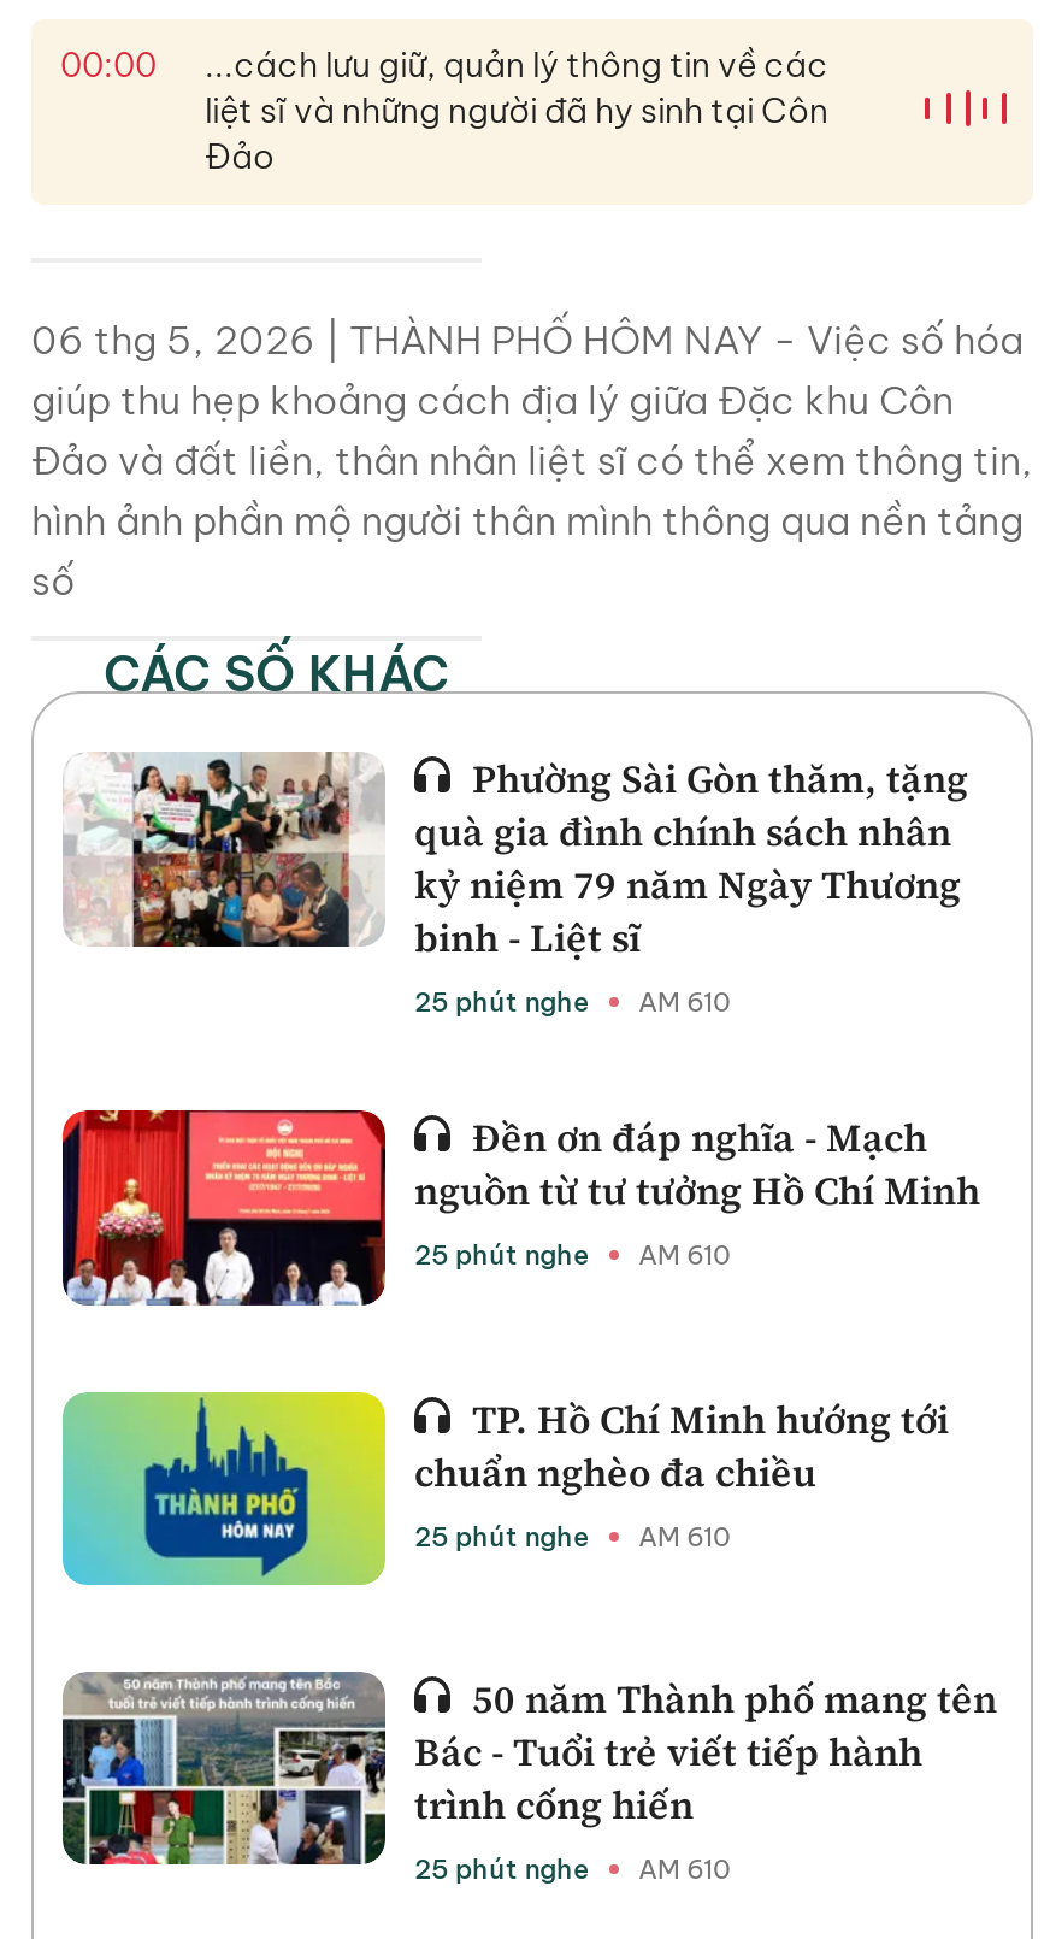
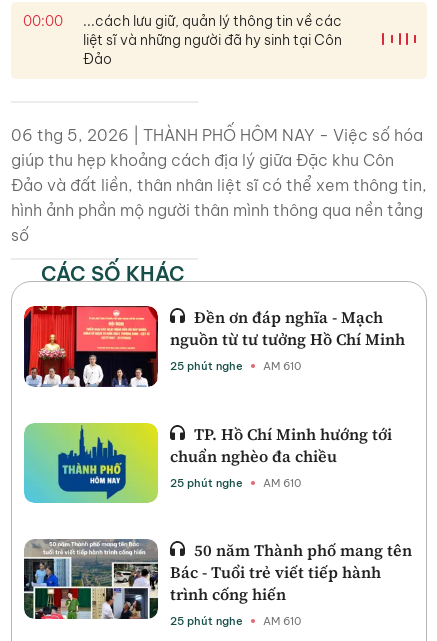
- [image]
- Phường Sài Gòn thăm, tặng
- quà gia đình chính sách nhân
- kỷ niệm 79 năm Ngày Thương
- binh - Liệt sĩ
- 25 phút nghe
- AM 610
